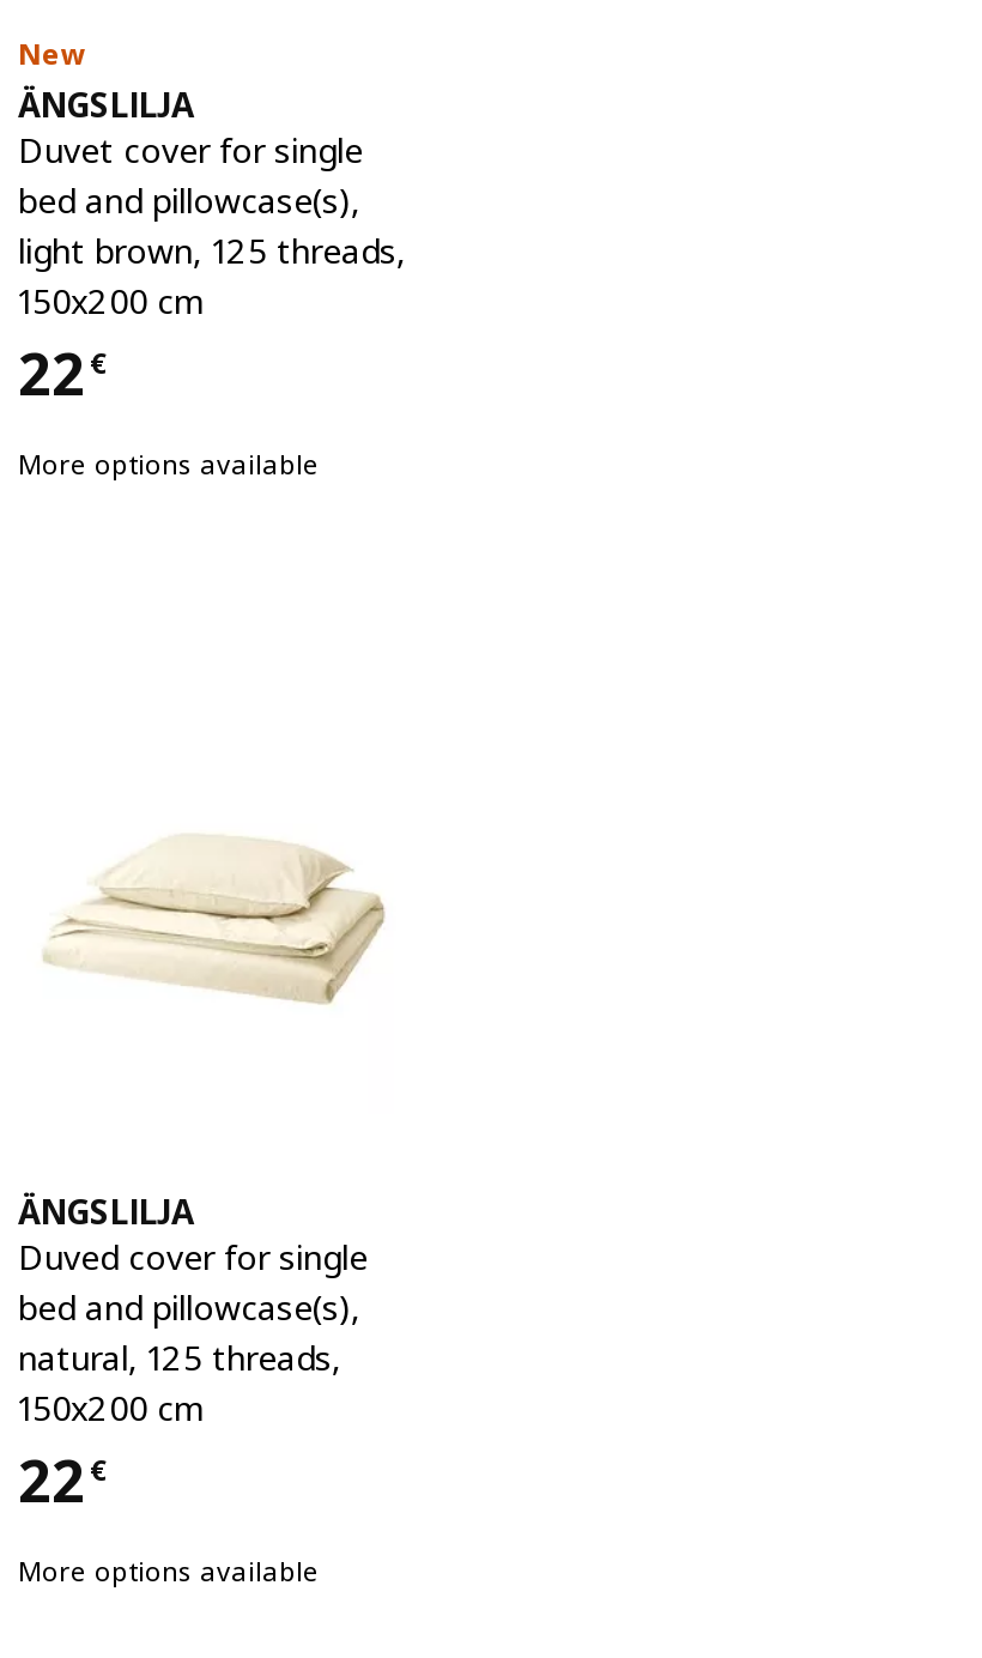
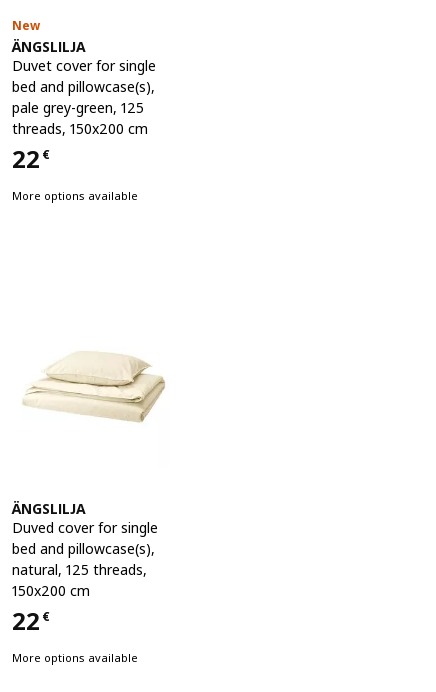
- light brown, 125 threads,
- 150x200 cm
+ pale grey-green, 125
+ threads, 150x200 cm
